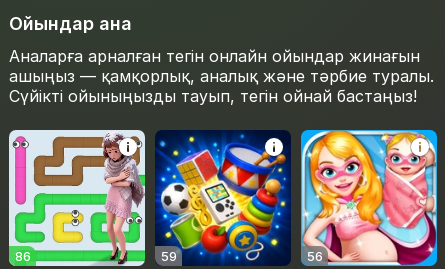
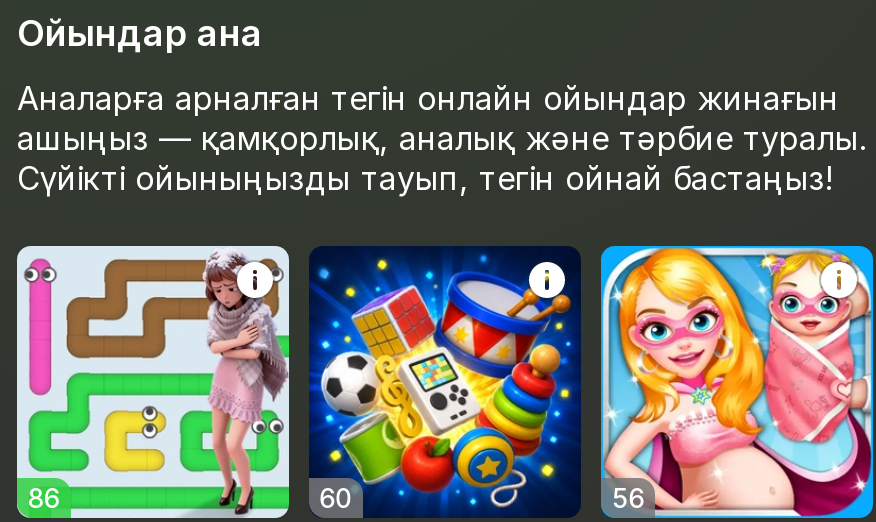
- 59
+ 60
